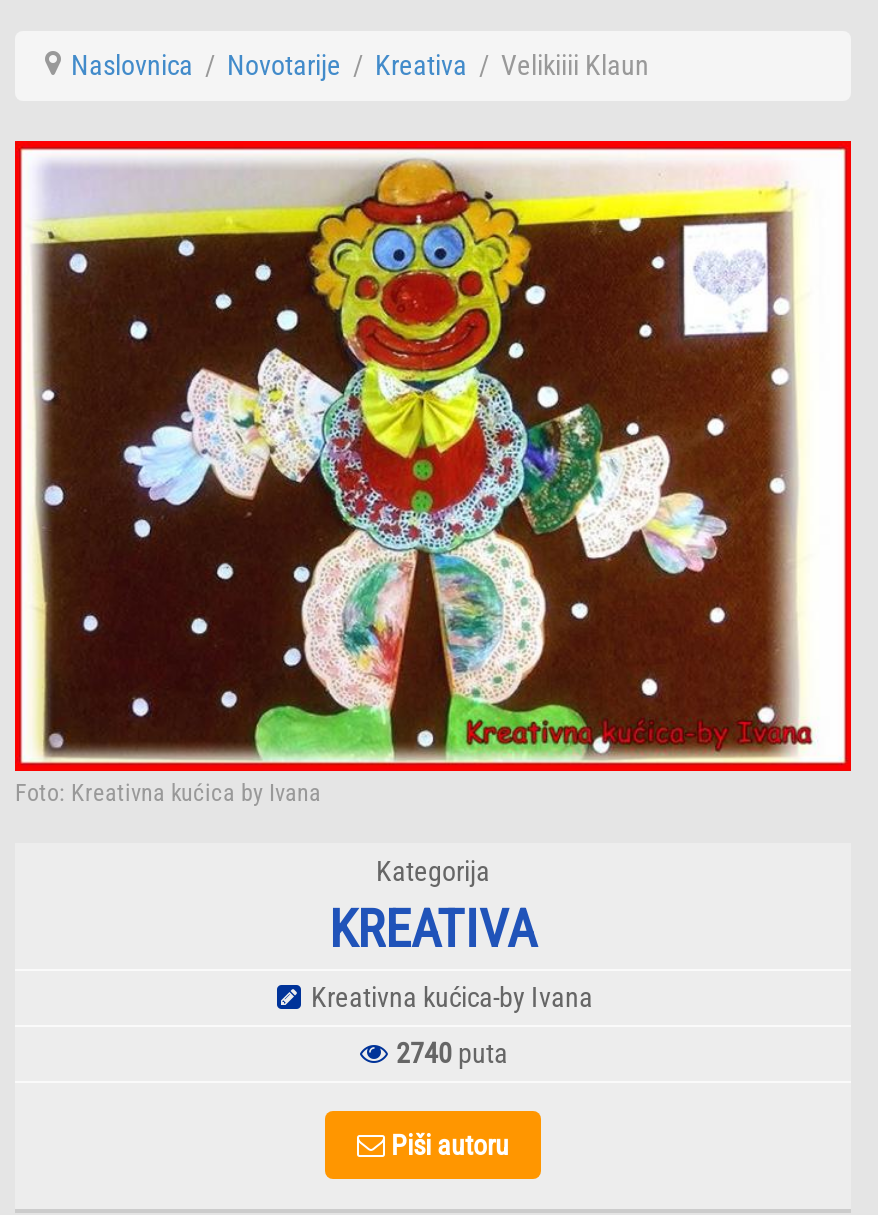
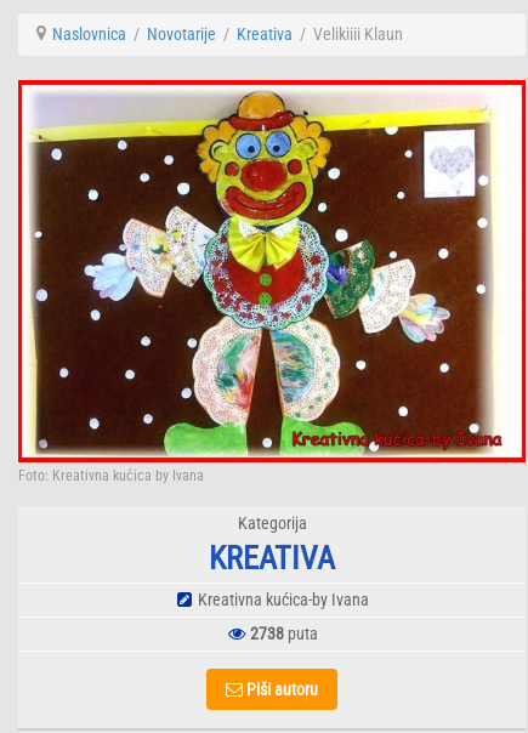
- 2740 puta
+ 2738 puta
